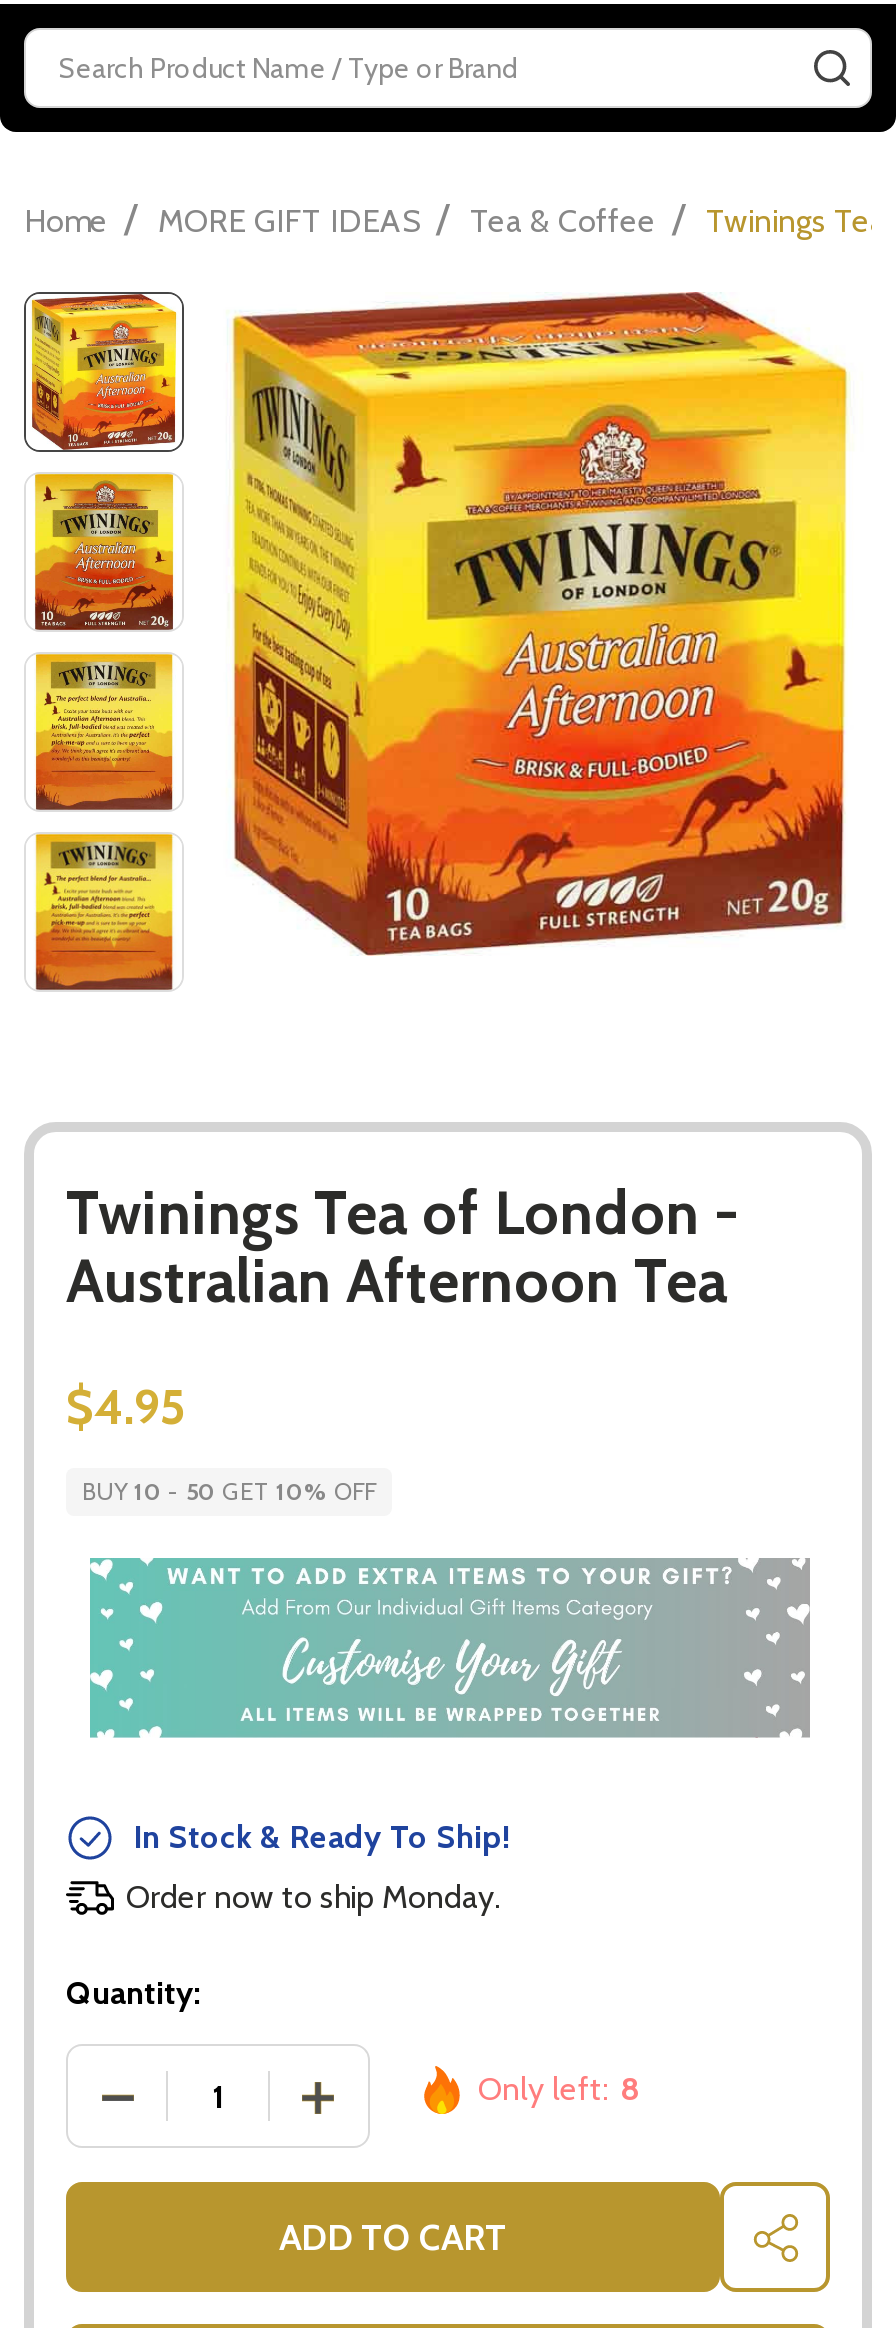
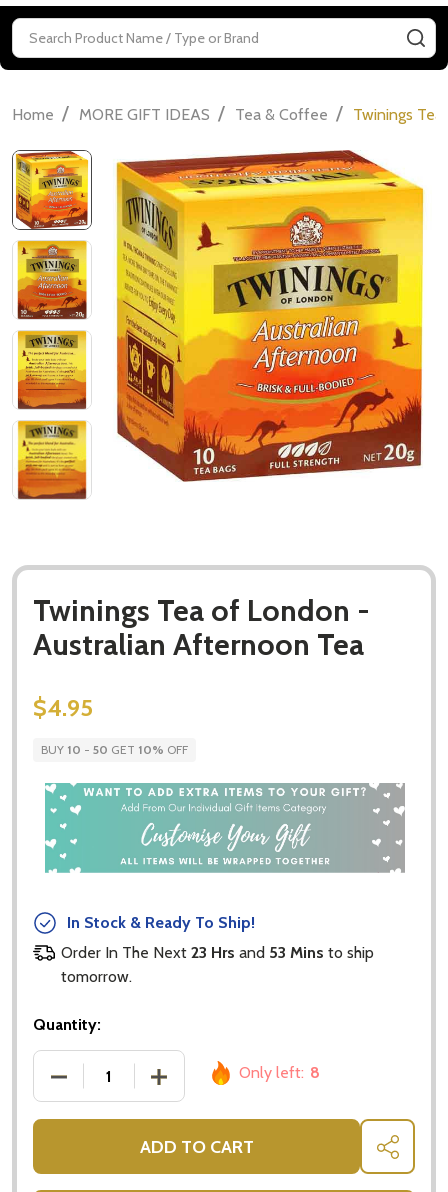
- Order now to ship Monday.
+ Order In The Next 23 Hrs and 53 Mins to ship
+ tomorrow.
